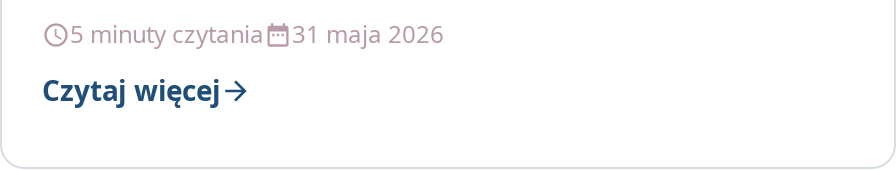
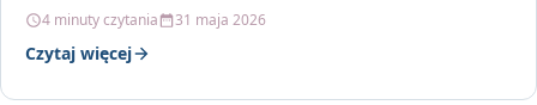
- 5 minuty czytania
+ 4 minuty czytania
